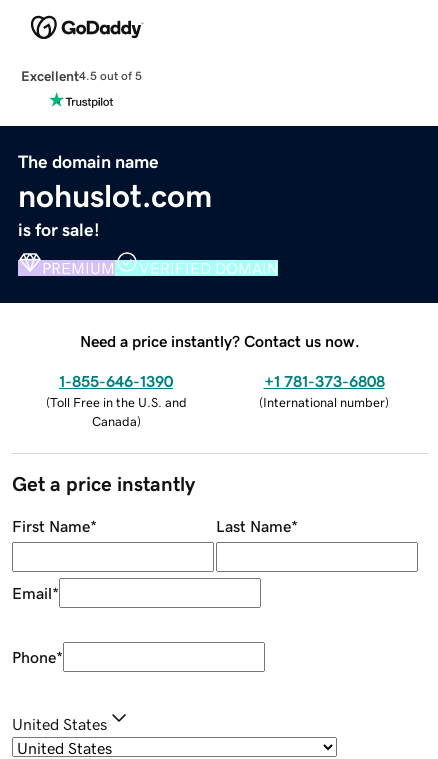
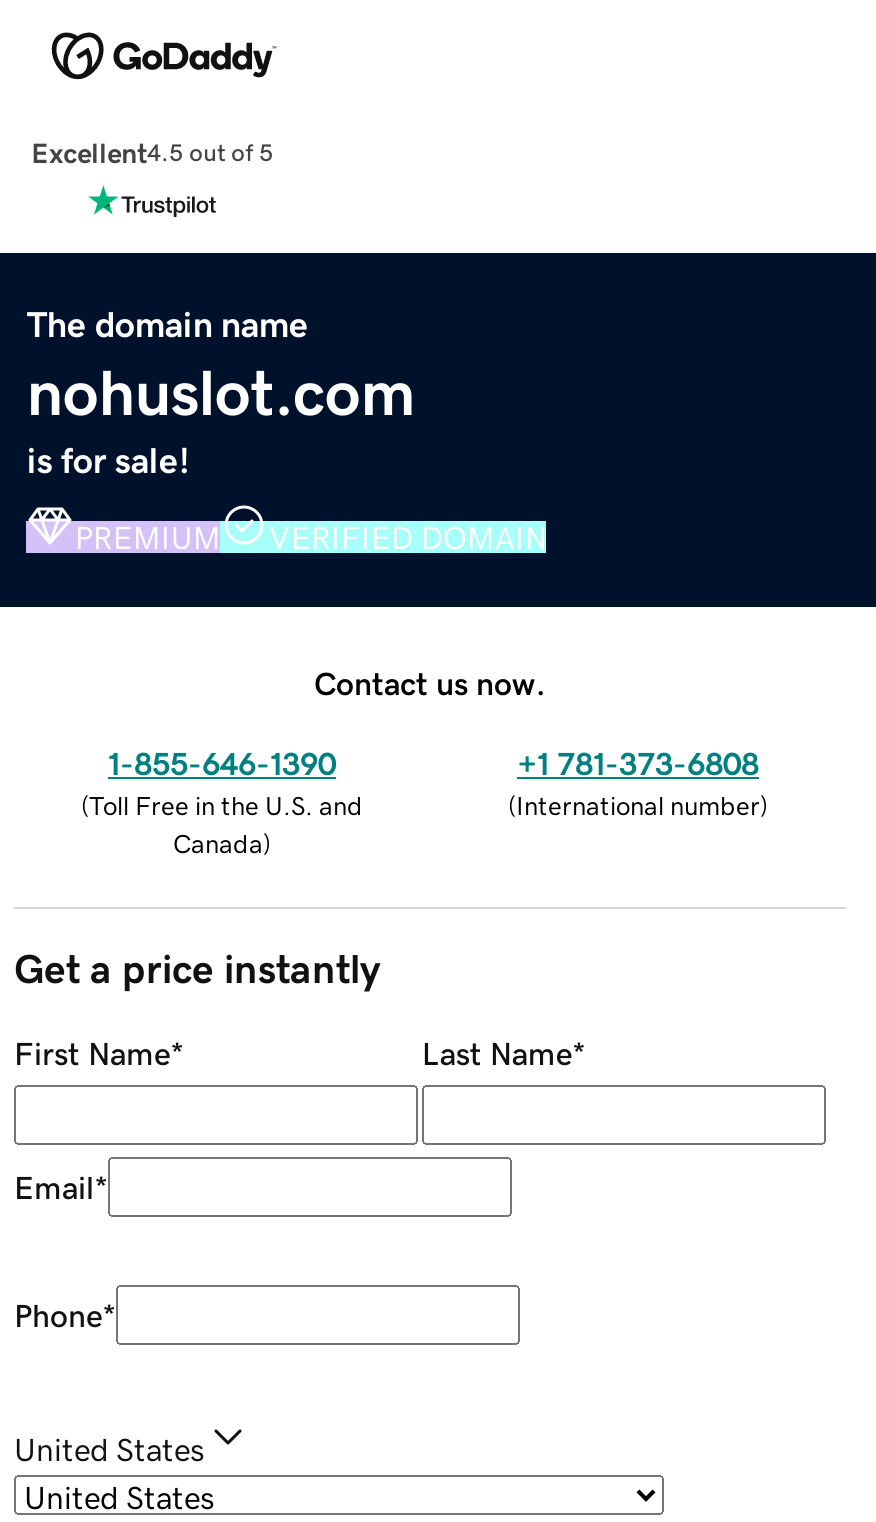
- Need a price instantly? Contact us now.
+ Contact us now.
